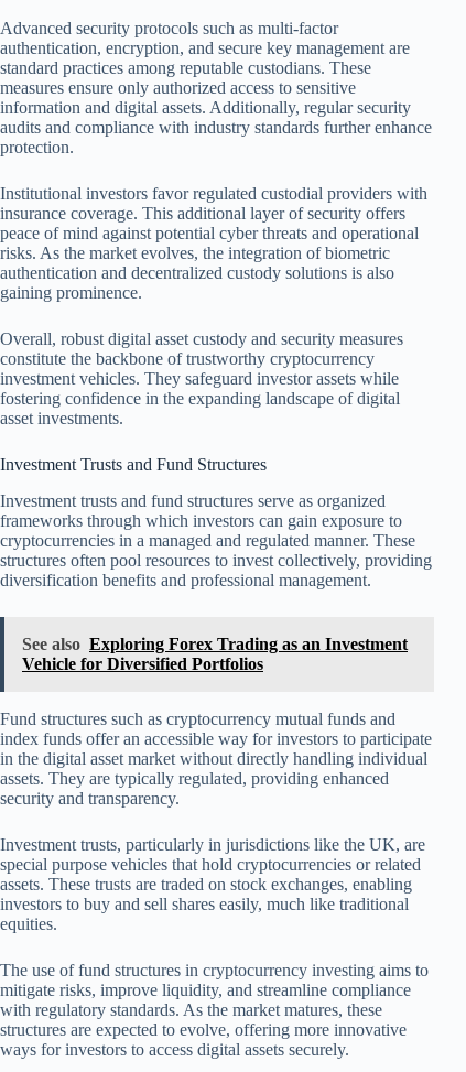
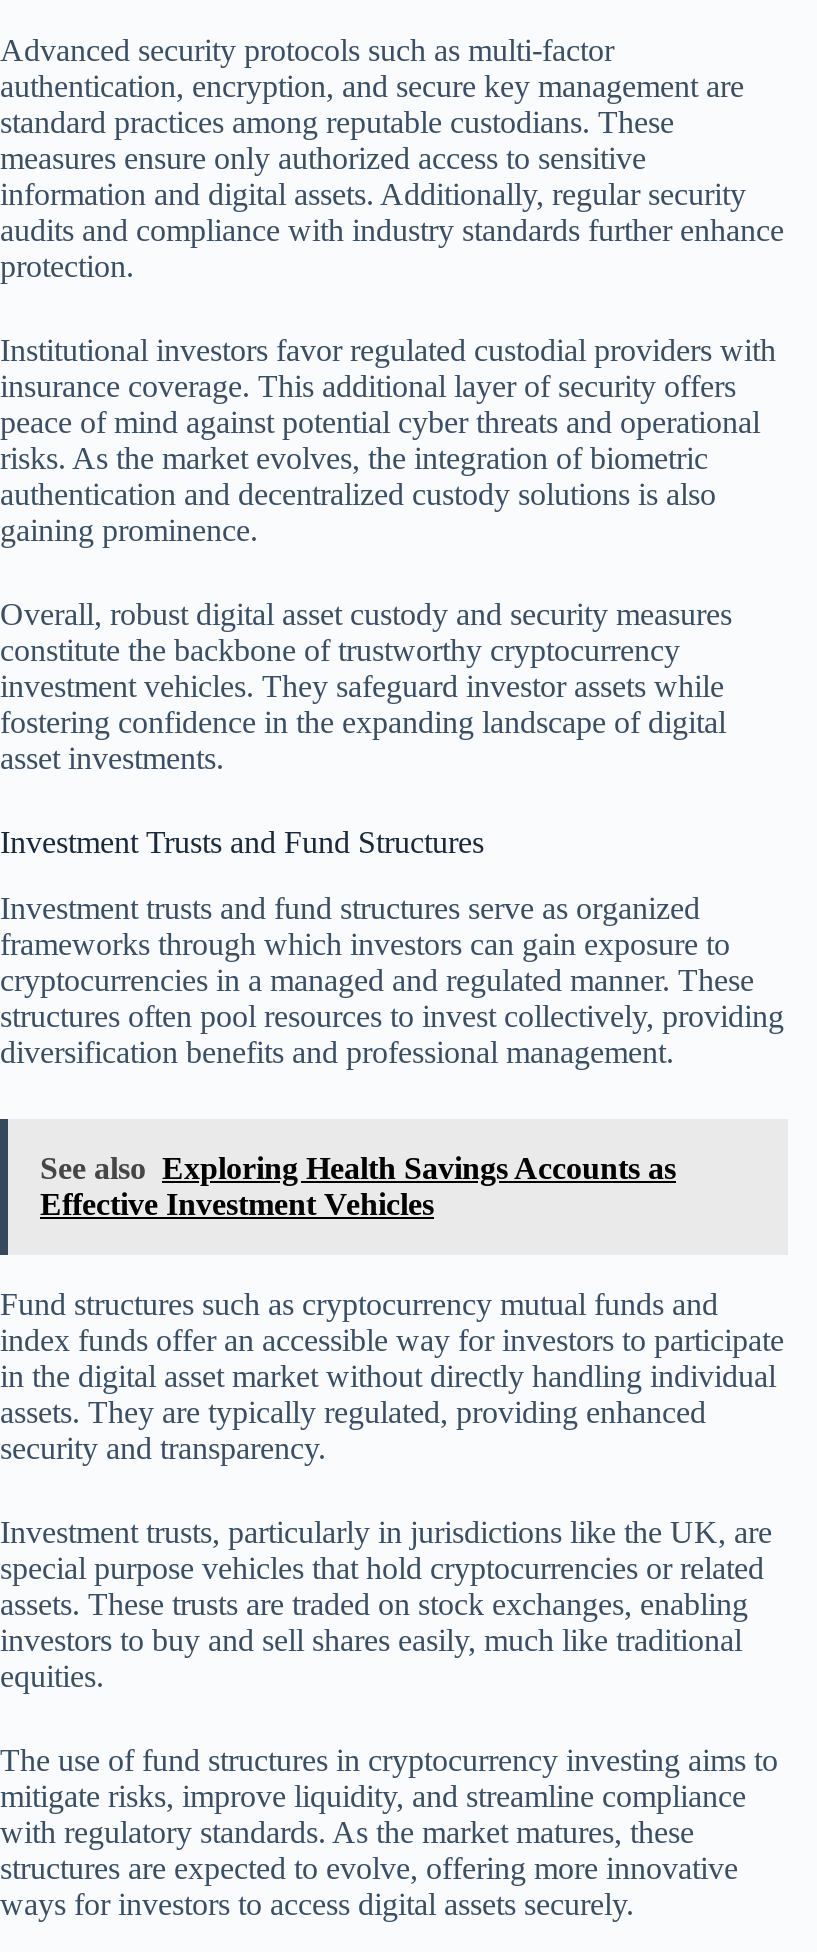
- See also Exploring Forex Trading as an Investment
- Vehicle for Diversified Portfolios
+ See also Exploring Health Savings Accounts as
+ Effective Investment Vehicles
